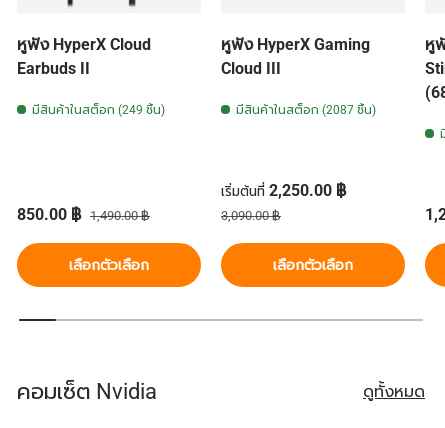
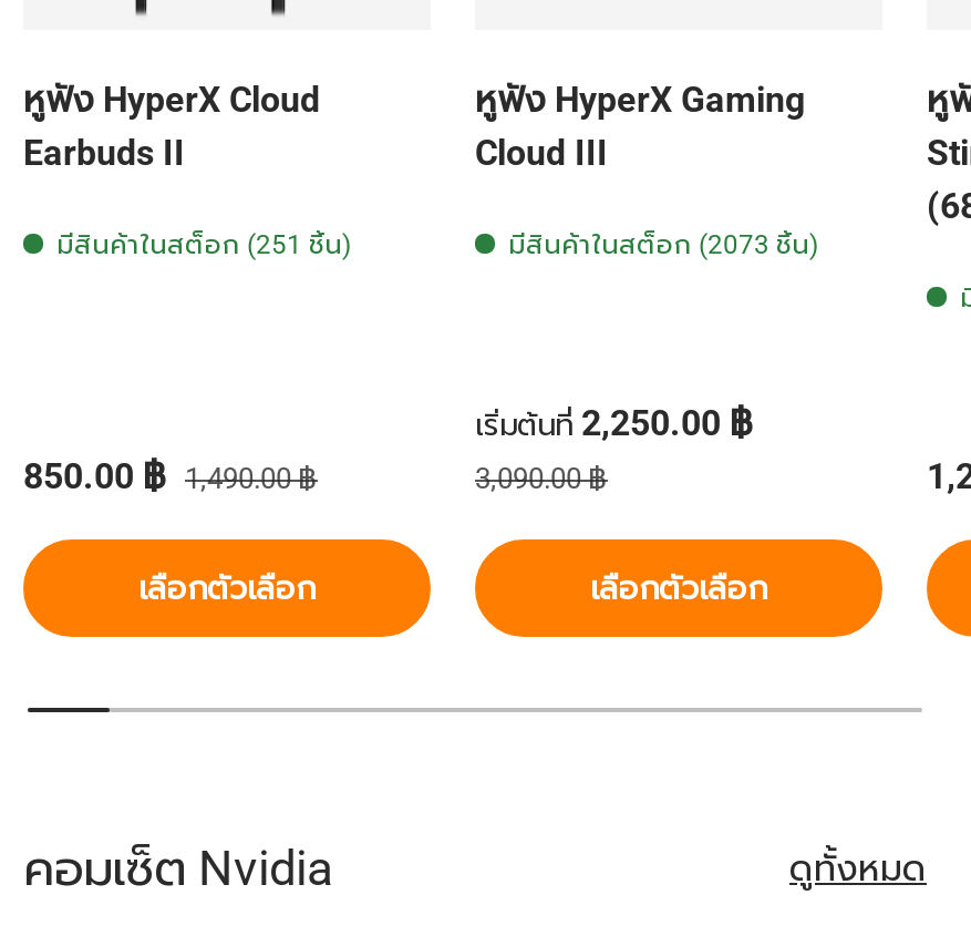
- มีสินค้าในสต็อก (249 ชิ้น)
+ มีสินค้าในสต็อก (251 ชิ้น)

- มีสินค้าในสต็อก (2087 ชิ้น)
+ มีสินค้าในสต็อก (2073 ชิ้น)
